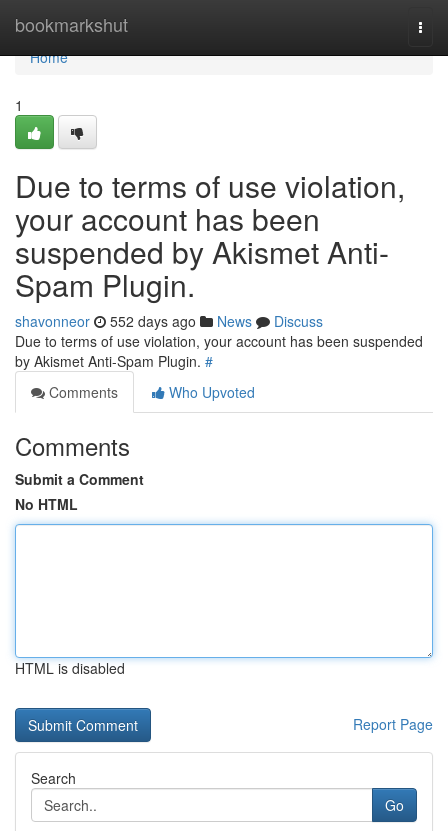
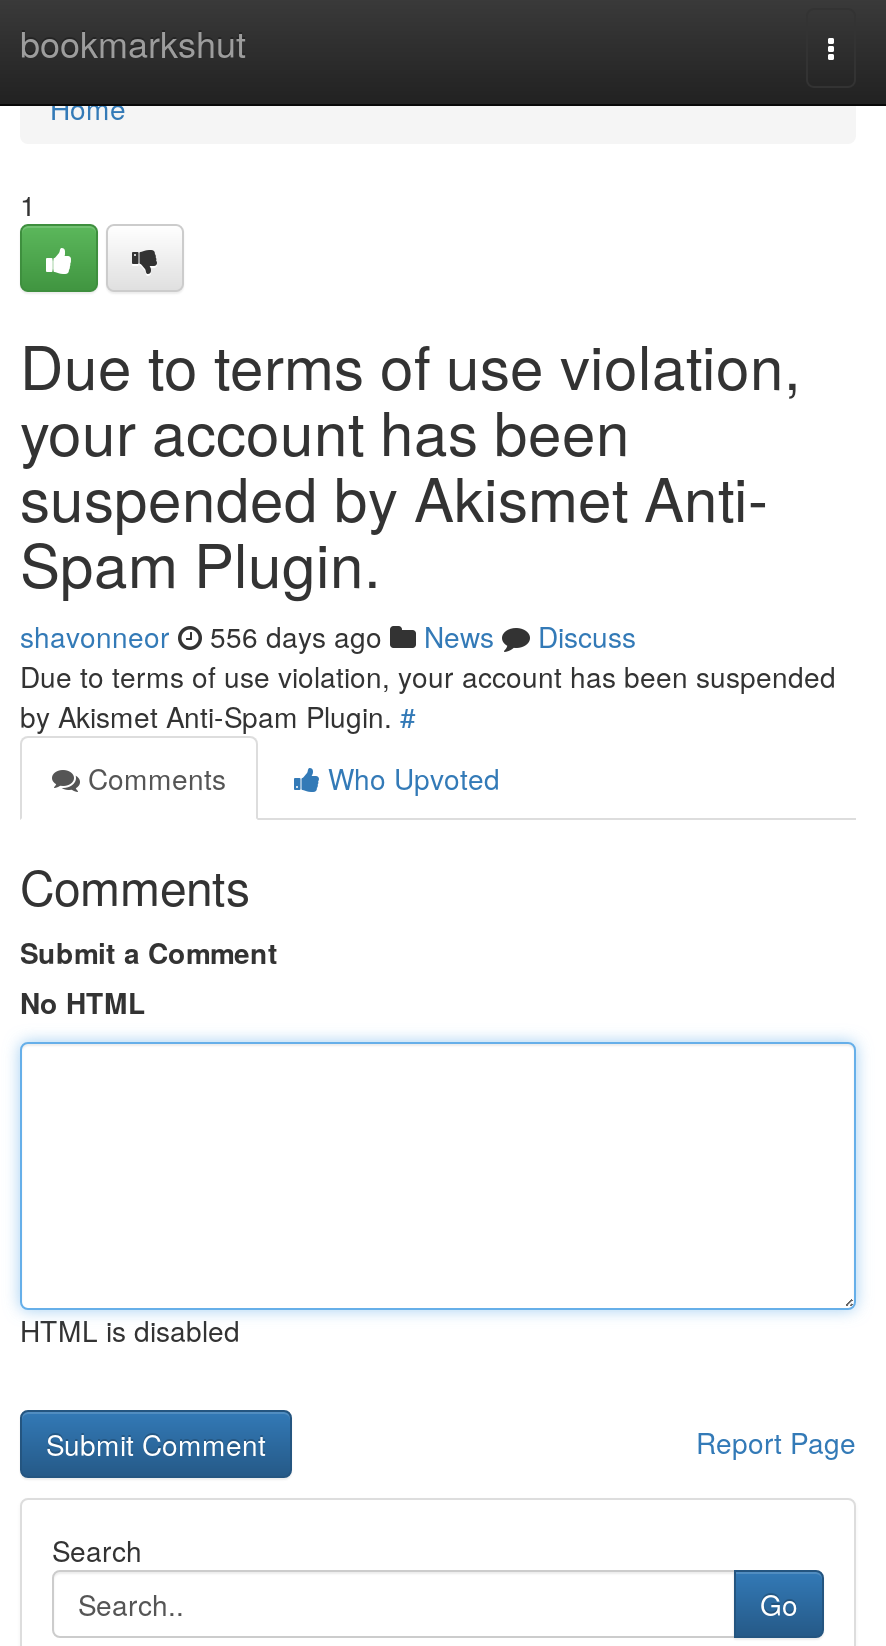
- shavonneor 552 days ago News Discuss
+ shavonneor 556 days ago News Discuss
